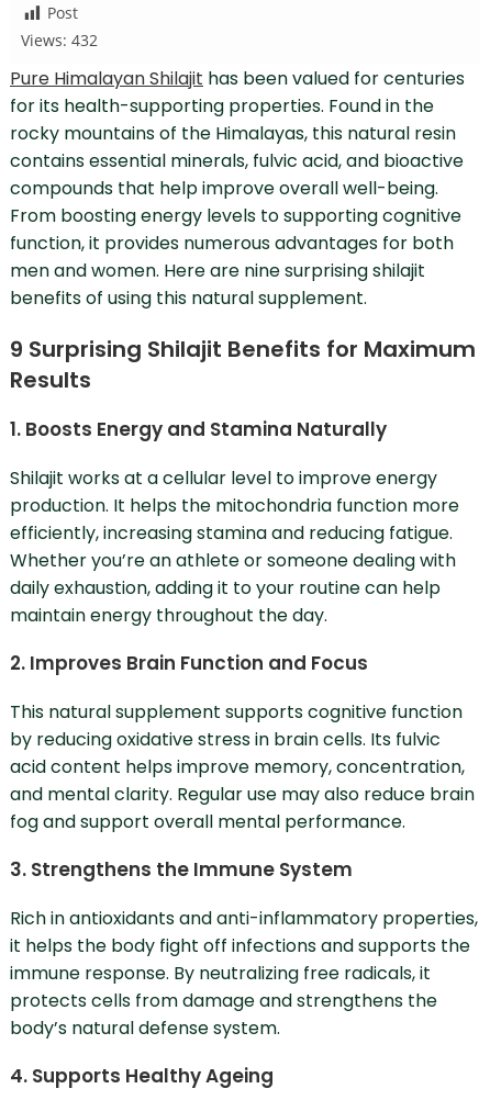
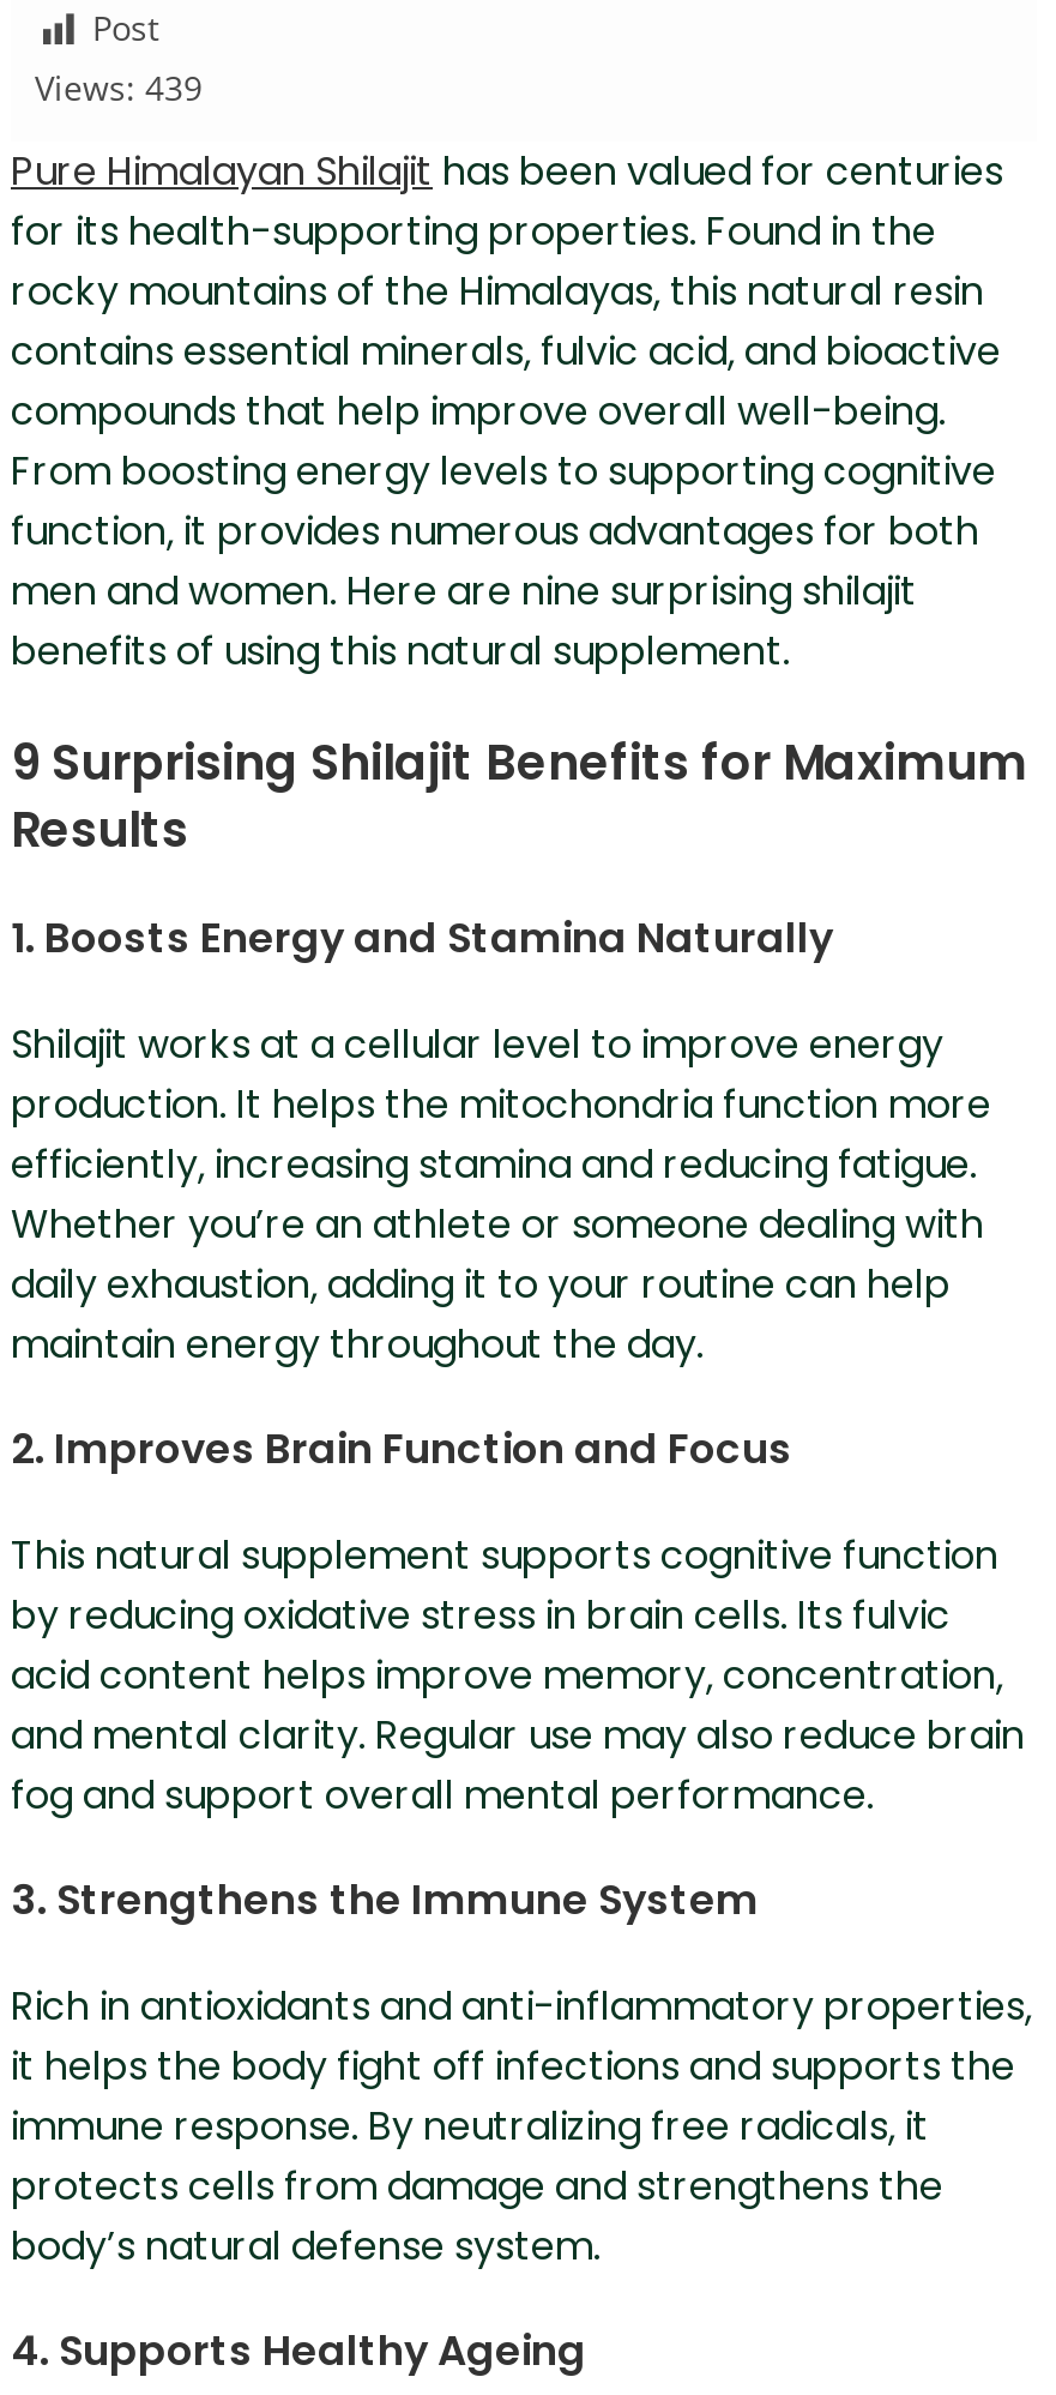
- Views: 432
+ Views: 439
